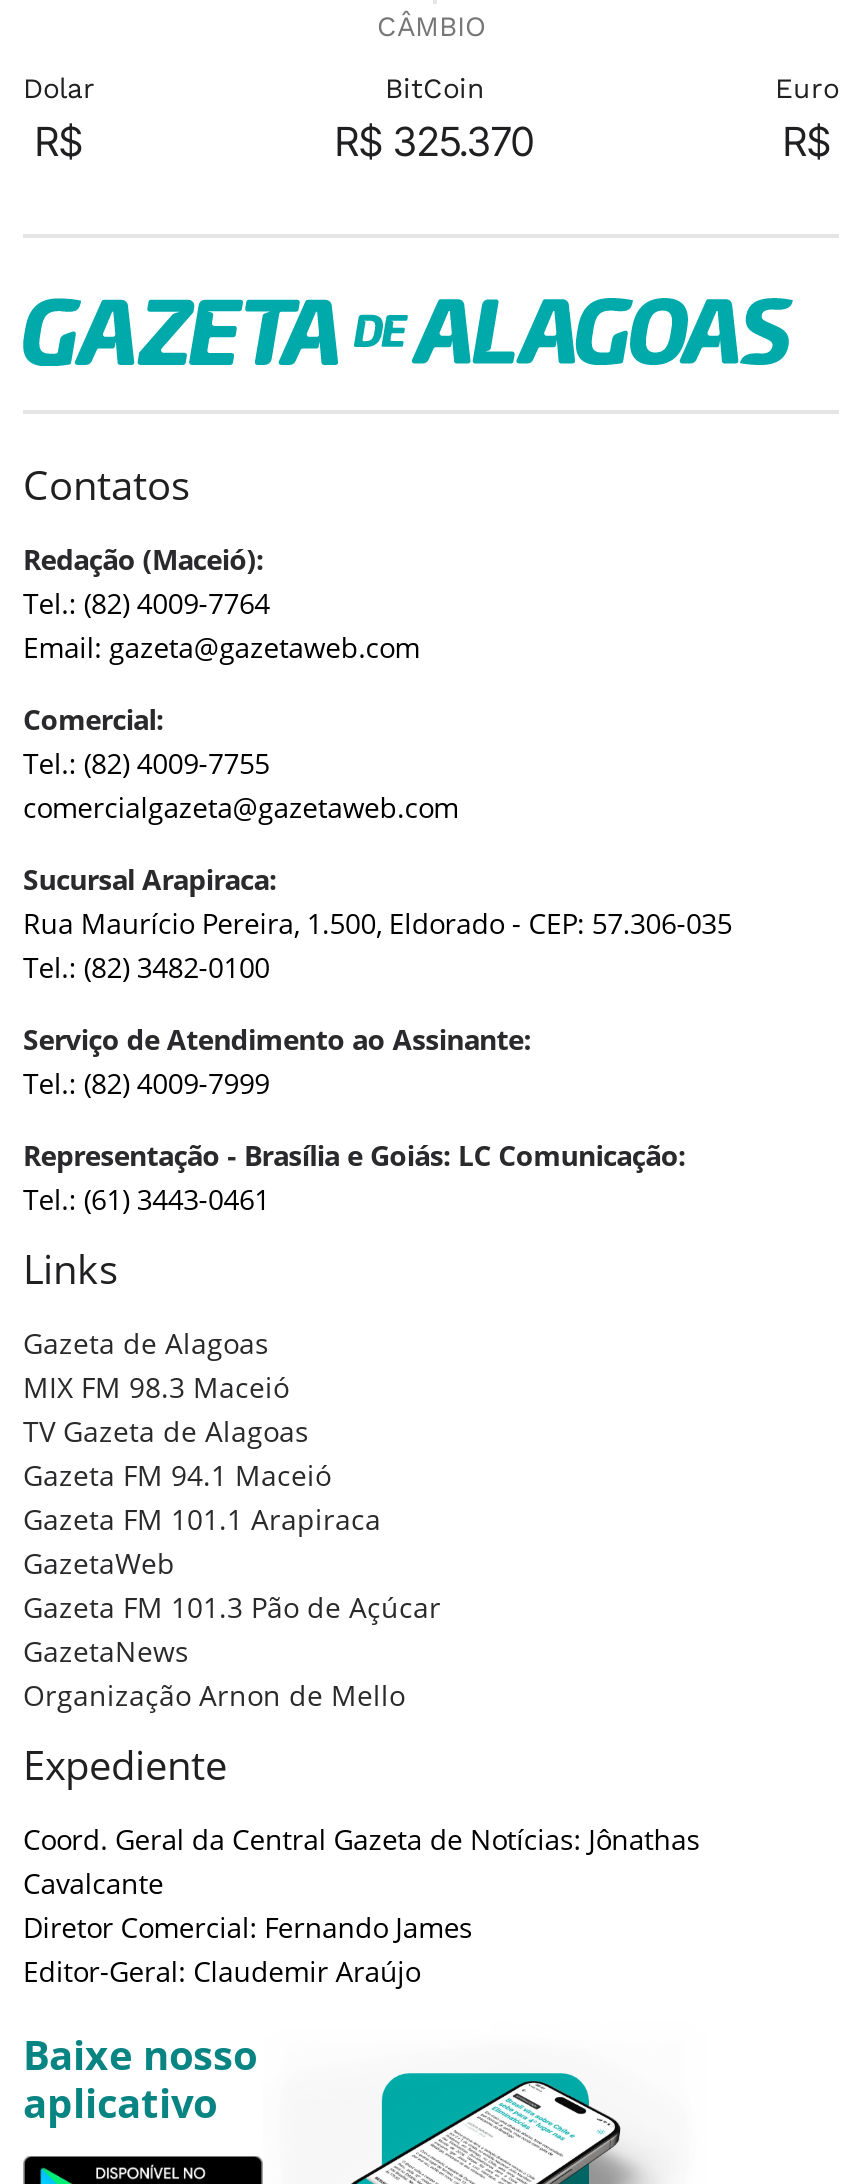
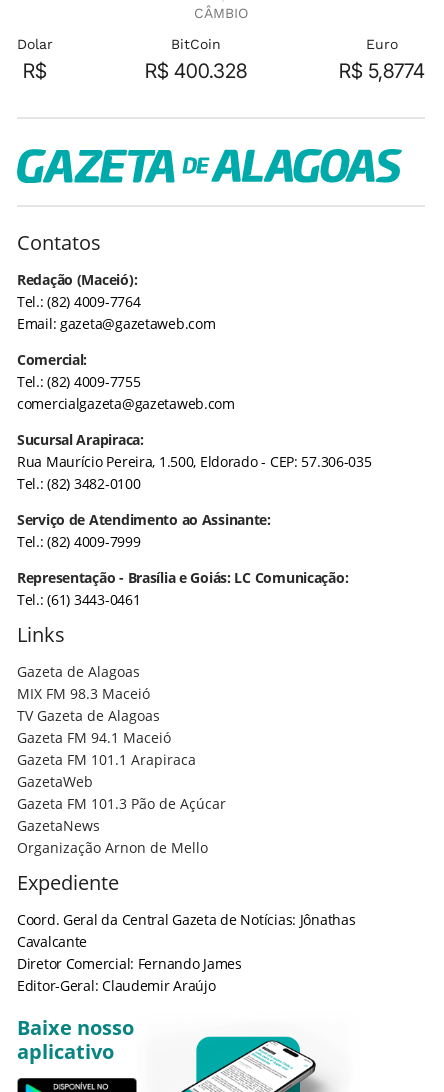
- R$ 325.370
+ R$ 400.328

- R$
+ R$ 5,8774
